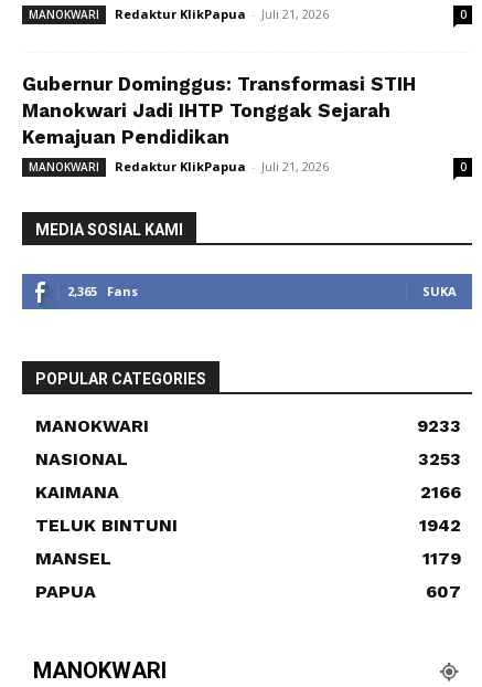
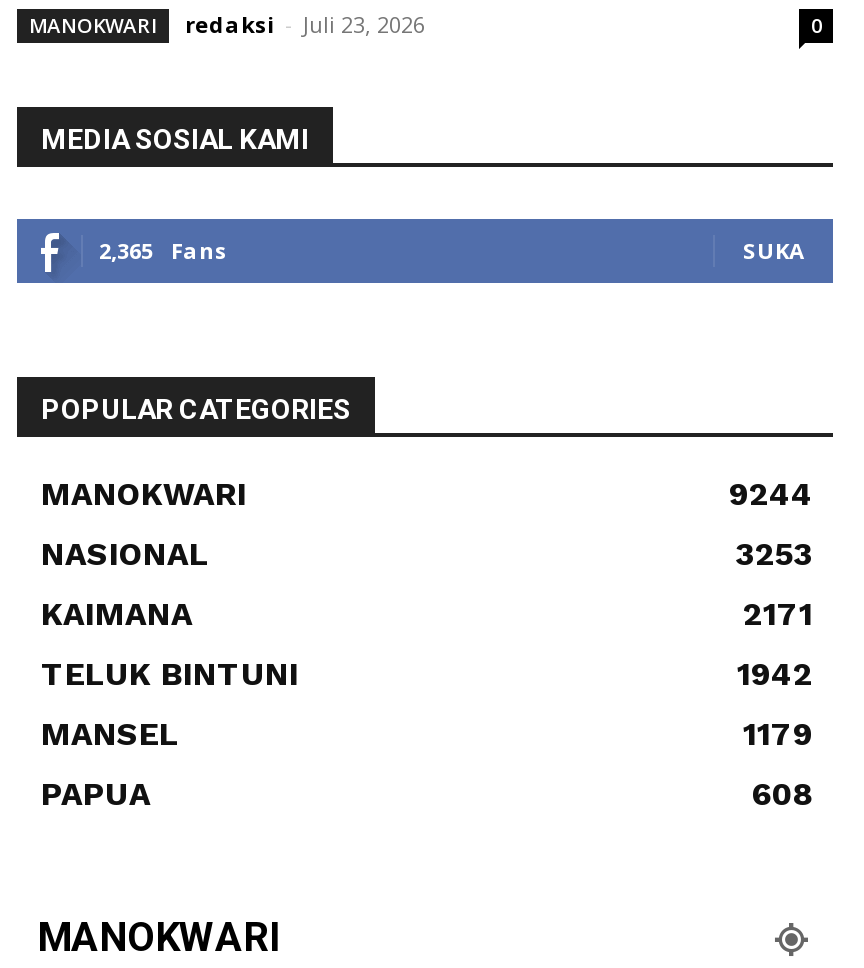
- Redaktur KlikPapua - Juli 21, 2026
- 0
- Gubernur Dominggus: Transformasi STIH
- Manokwari Jadi IHTP Tonggak Sejarah
- Kemajuan Pendidikan
- MANOKWARI
- Redaktur KlikPapua - Juli 21, 2026
+ redaksi - Juli 23, 2026

- 9233
+ 9244

- 2166
+ 2171

- 607
+ 608
